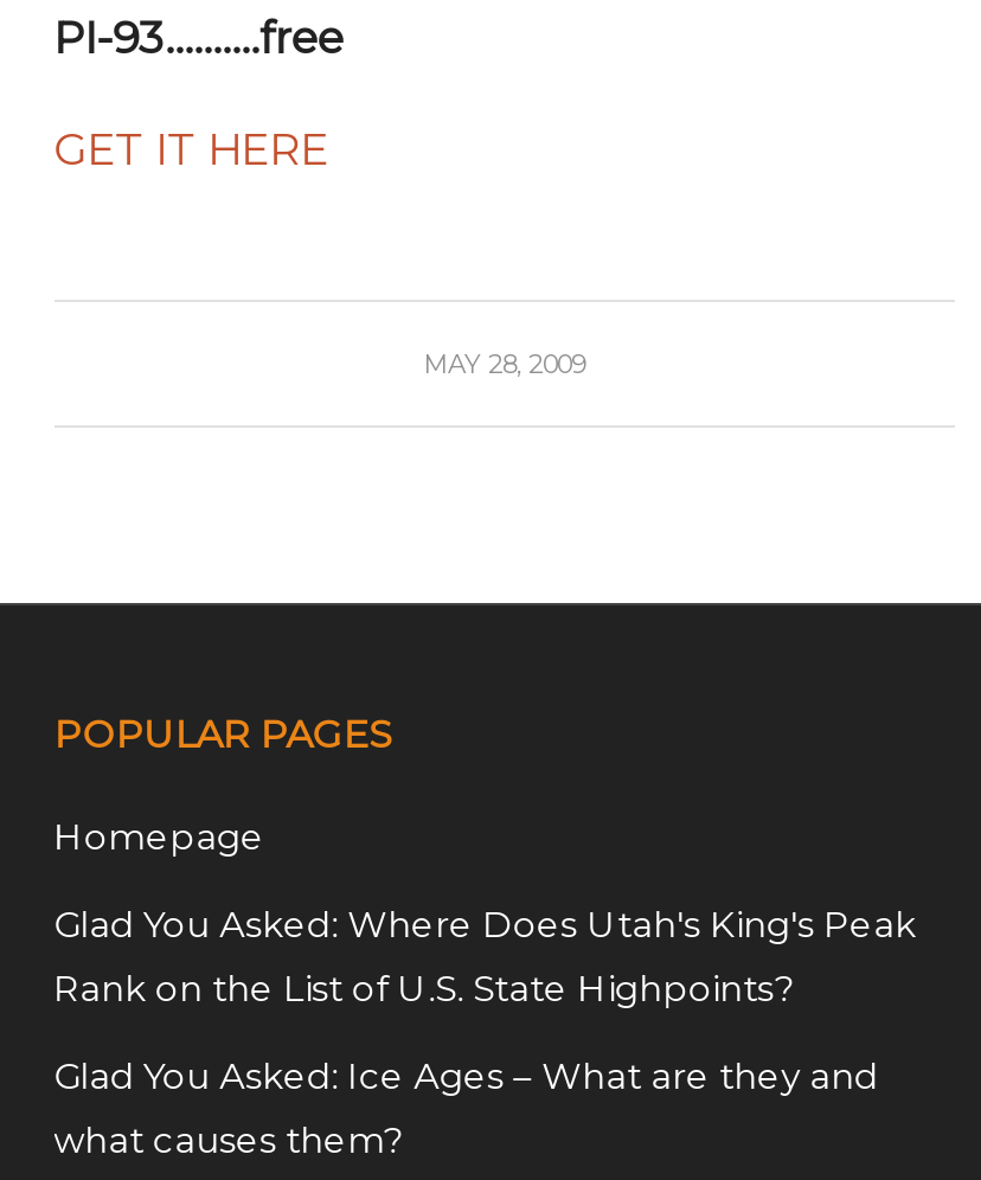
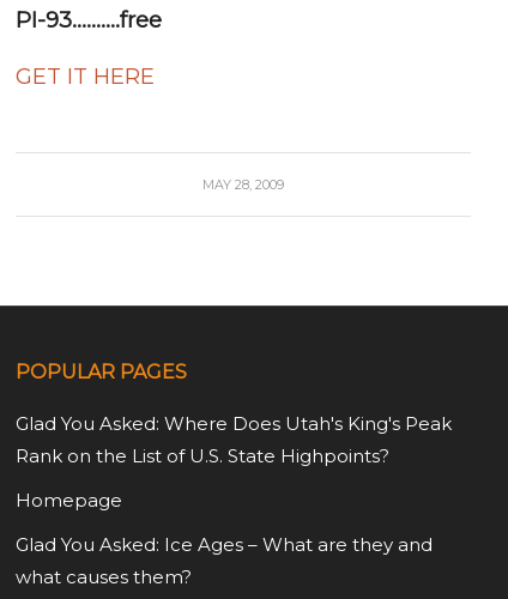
moved down: Homepage

moved up: Glad You Asked: Where Does Utah's King's Peak | Rank on the List of U.S. State Highpoints?
